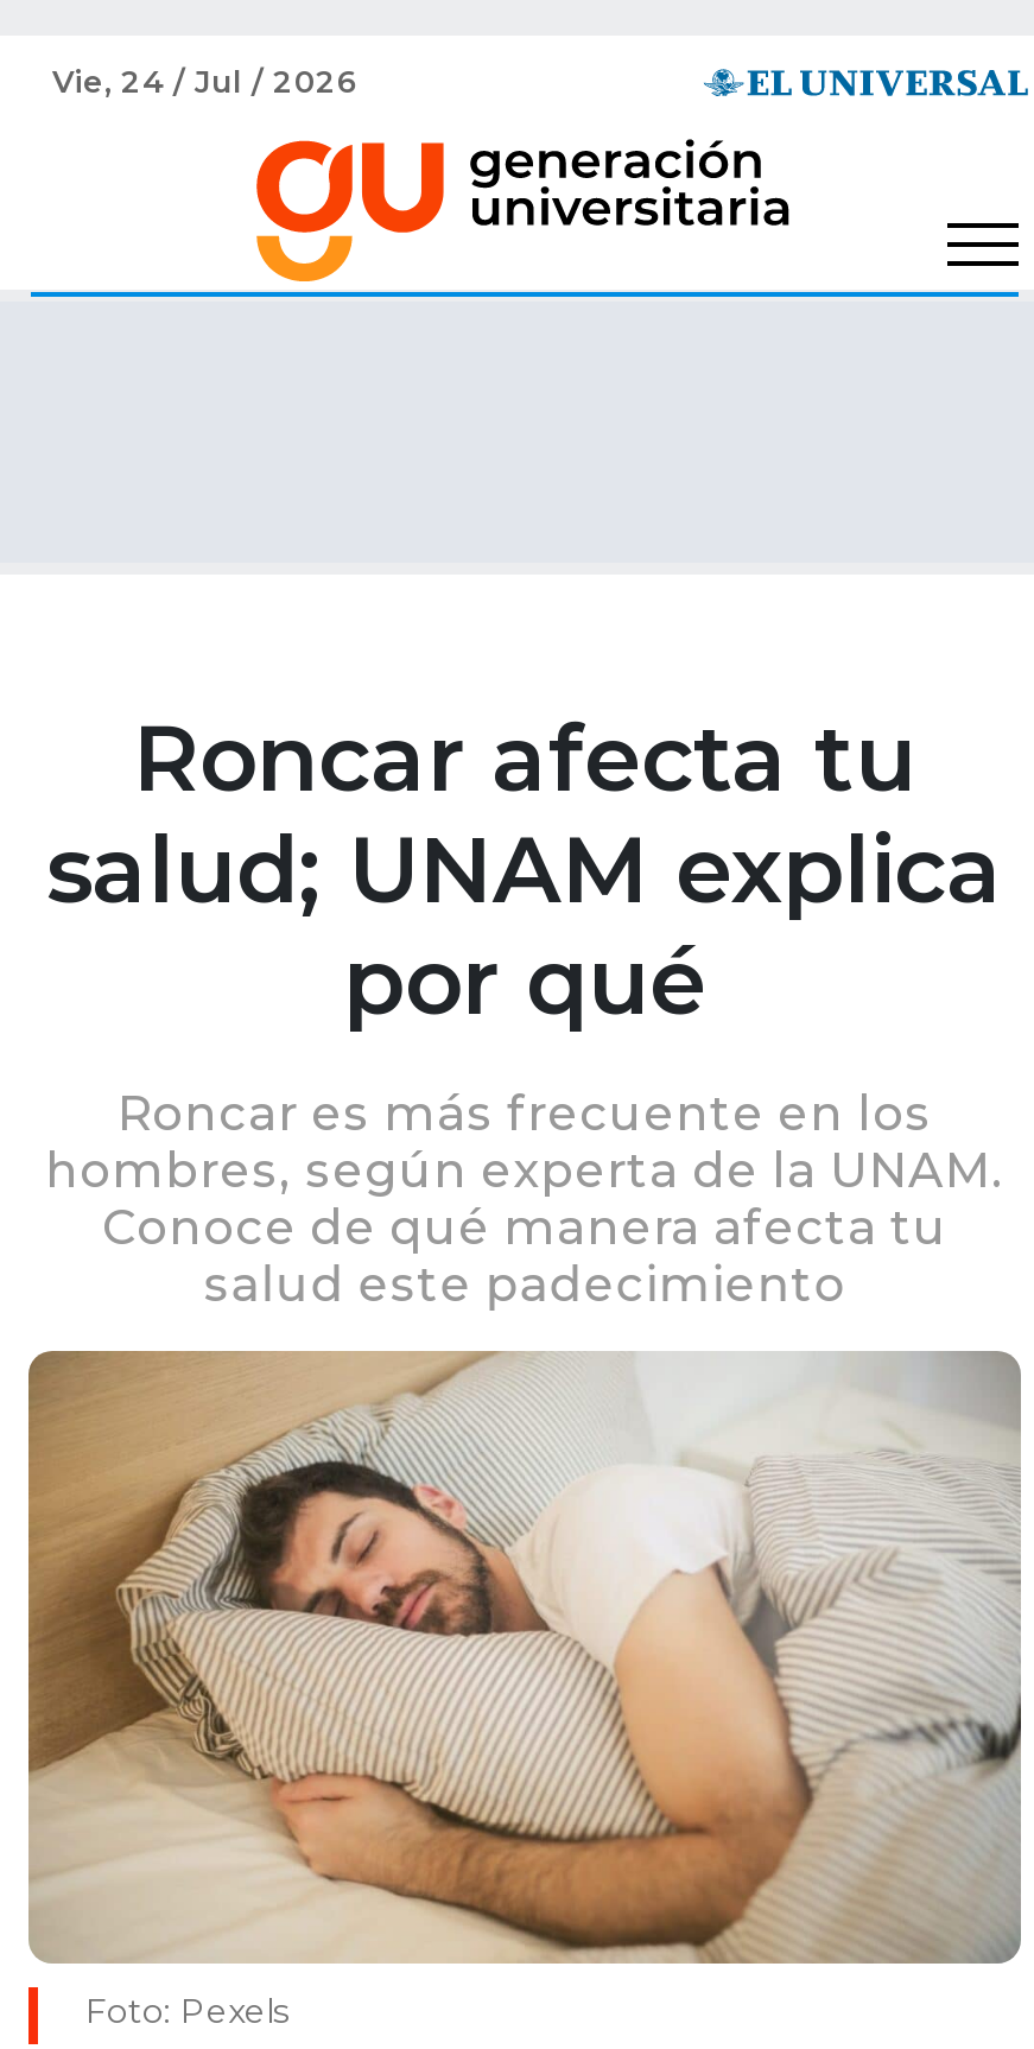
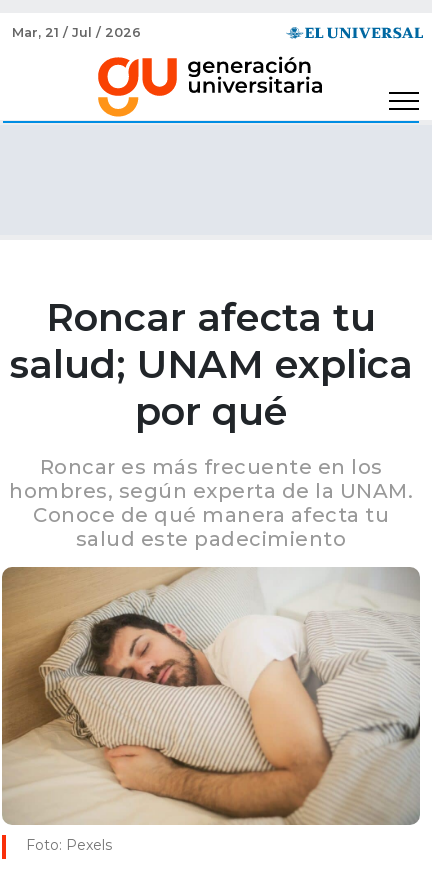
- Vie, 24 / Jul / 2026
+ Mar, 21 / Jul / 2026
